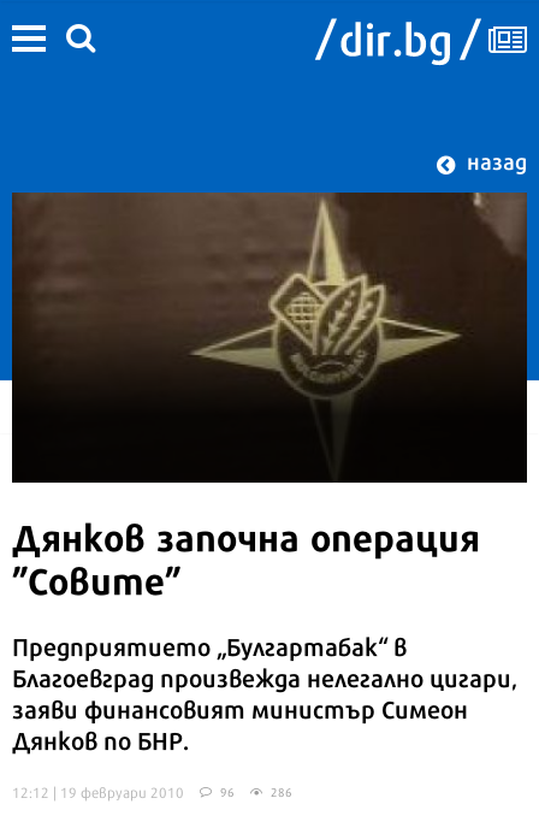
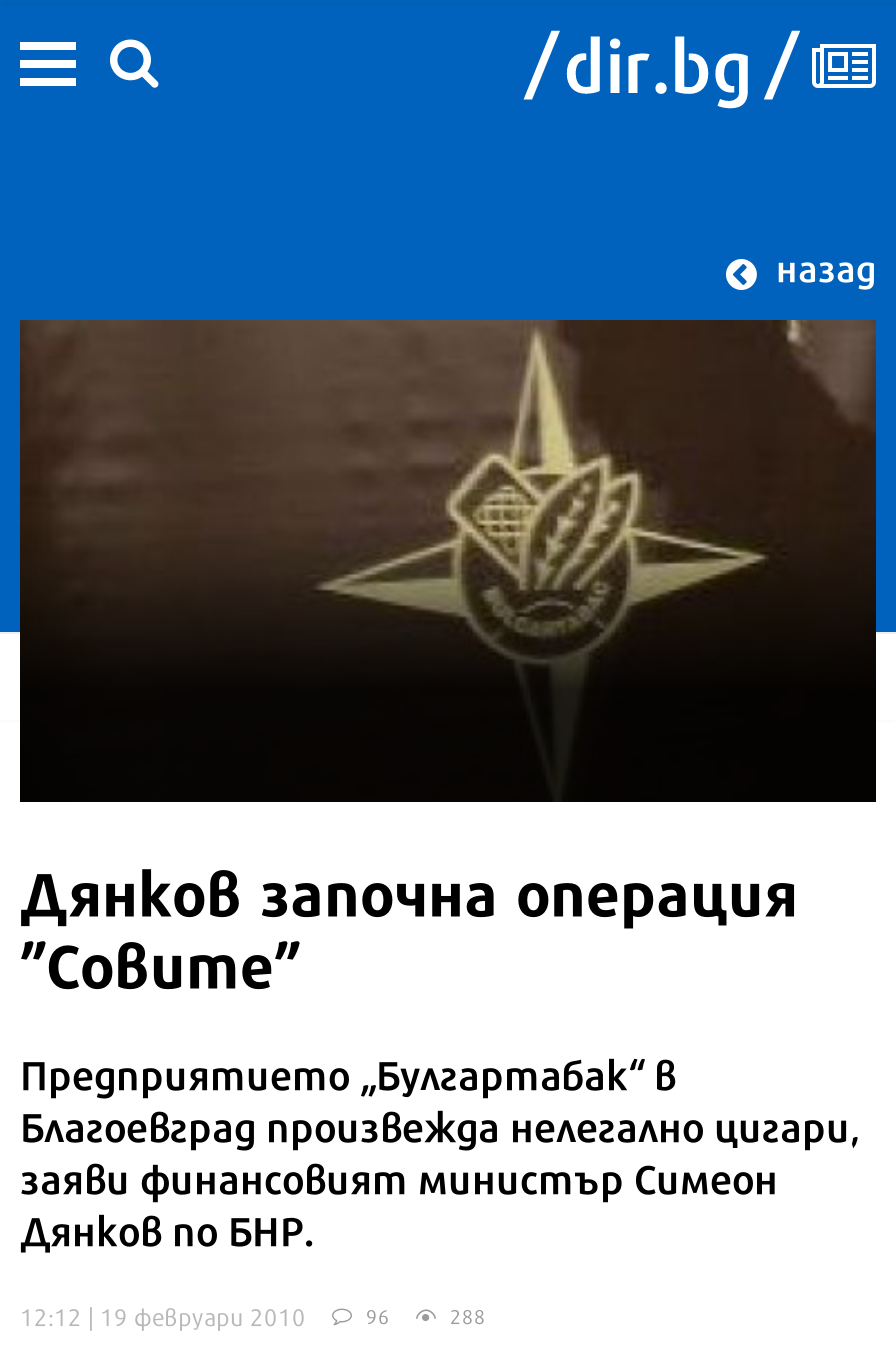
- 286
+ 288
